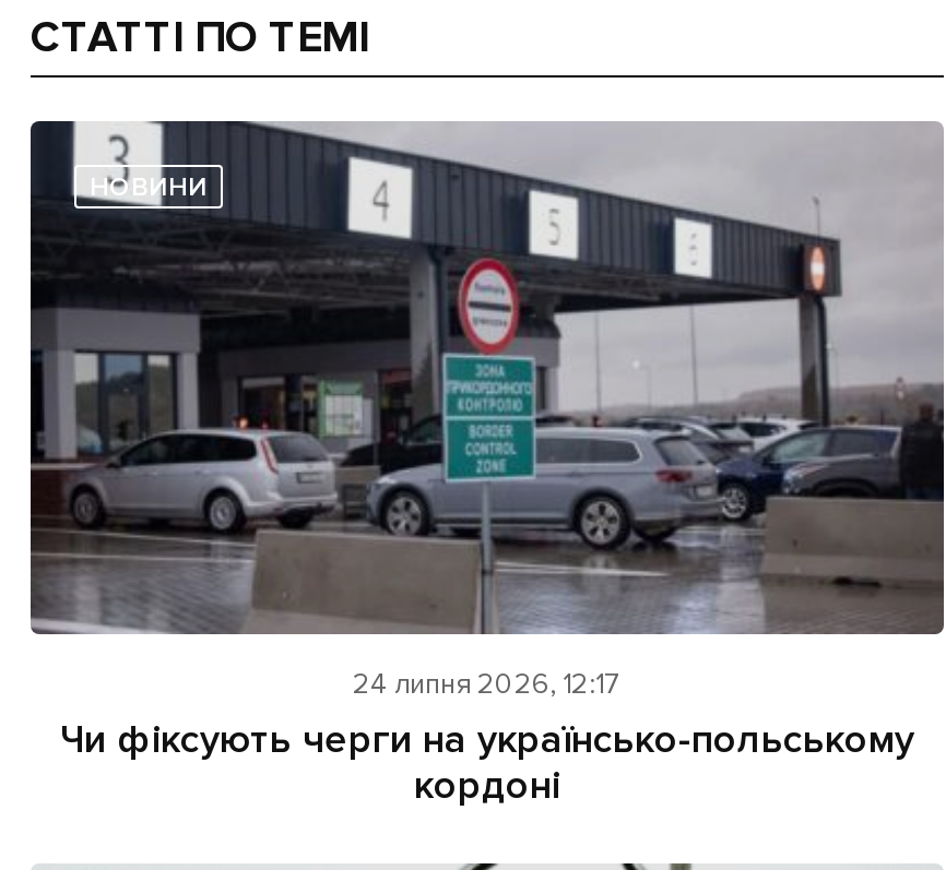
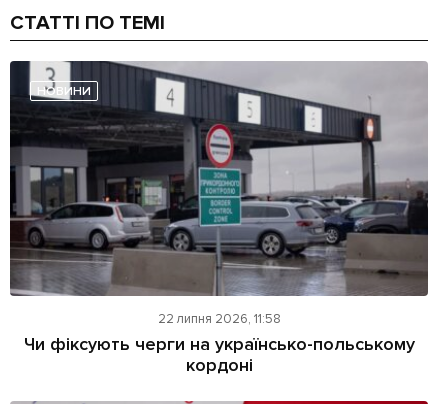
- 24 липня 2026, 12:17
+ 22 липня 2026, 11:58
